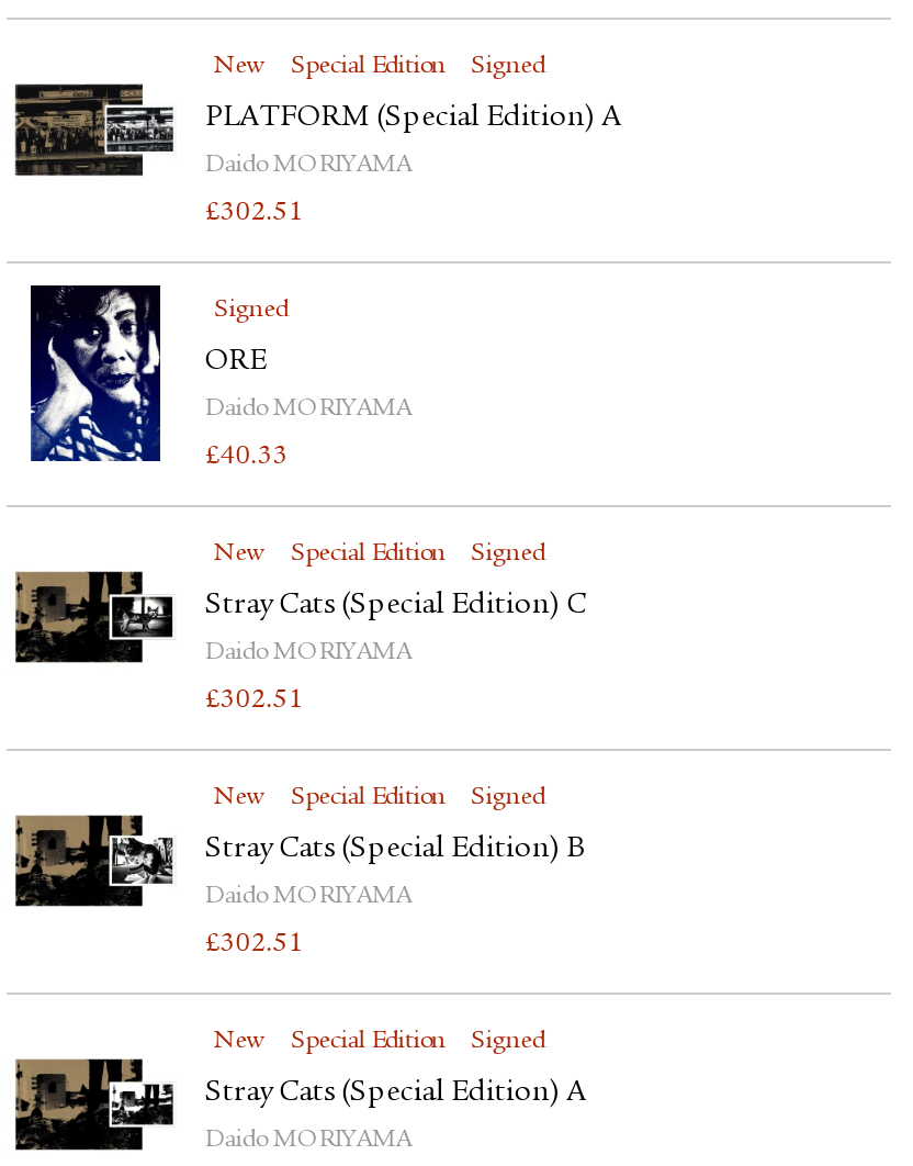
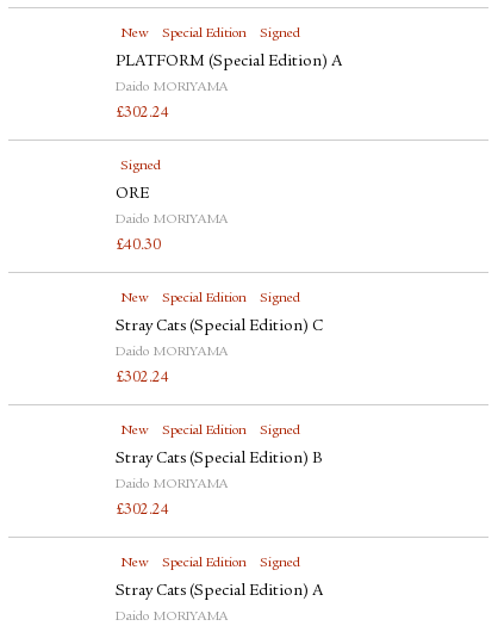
- [image]

- £302.51
+ £302.24

- [image]

- £40.33
+ £40.30

- [image]

- £302.51
+ £302.24

- [image]

- £302.51
+ £302.24

- [image]
